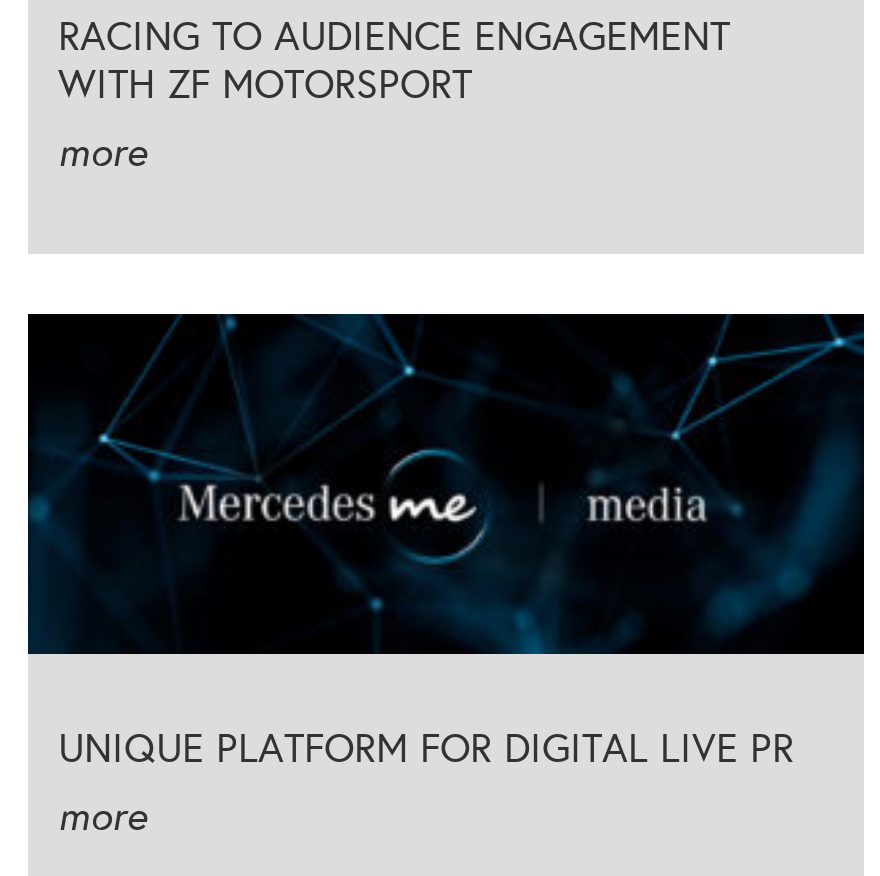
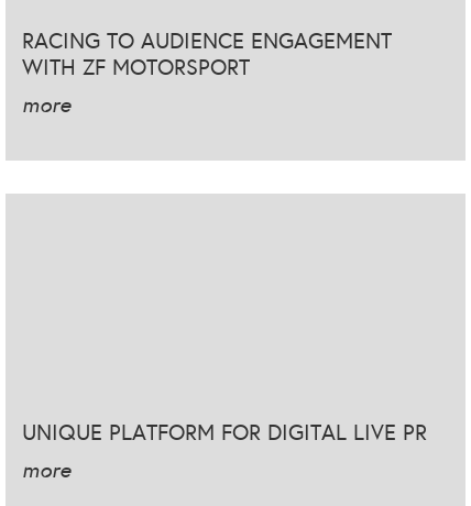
- [image]
